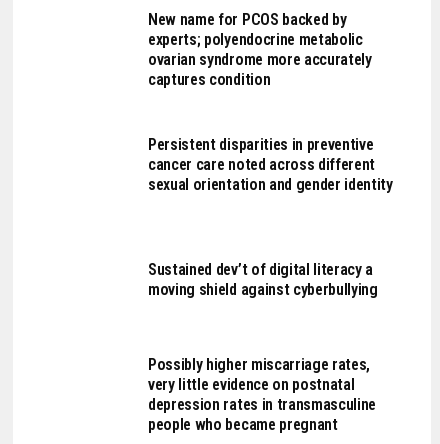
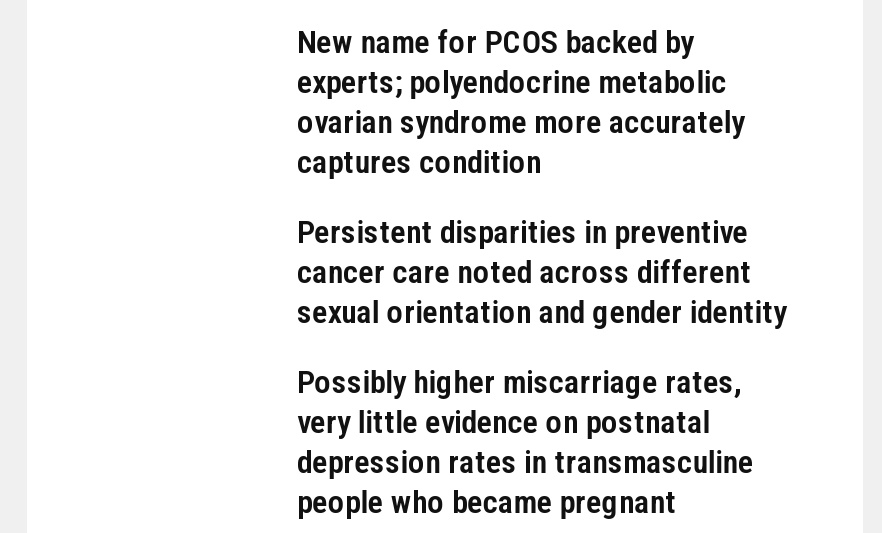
- Sustained dev’t of digital literacy a
- moving shield against cyberbullying
